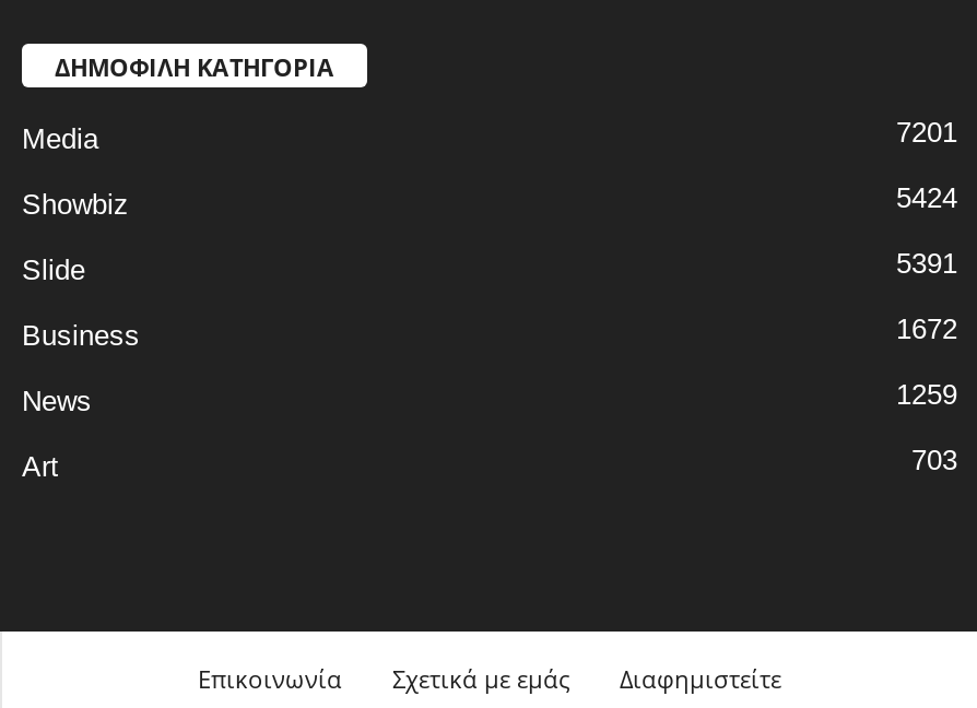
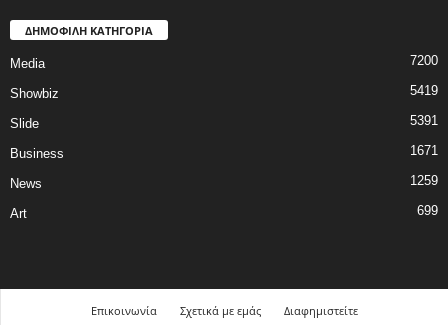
- 7201
+ 7200

- 5424
+ 5419

- 1672
+ 1671

- 703
+ 699
